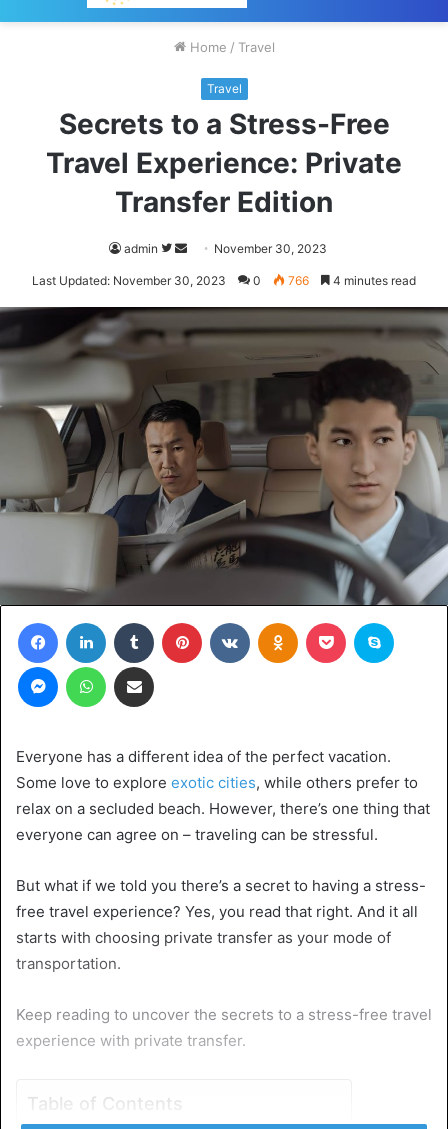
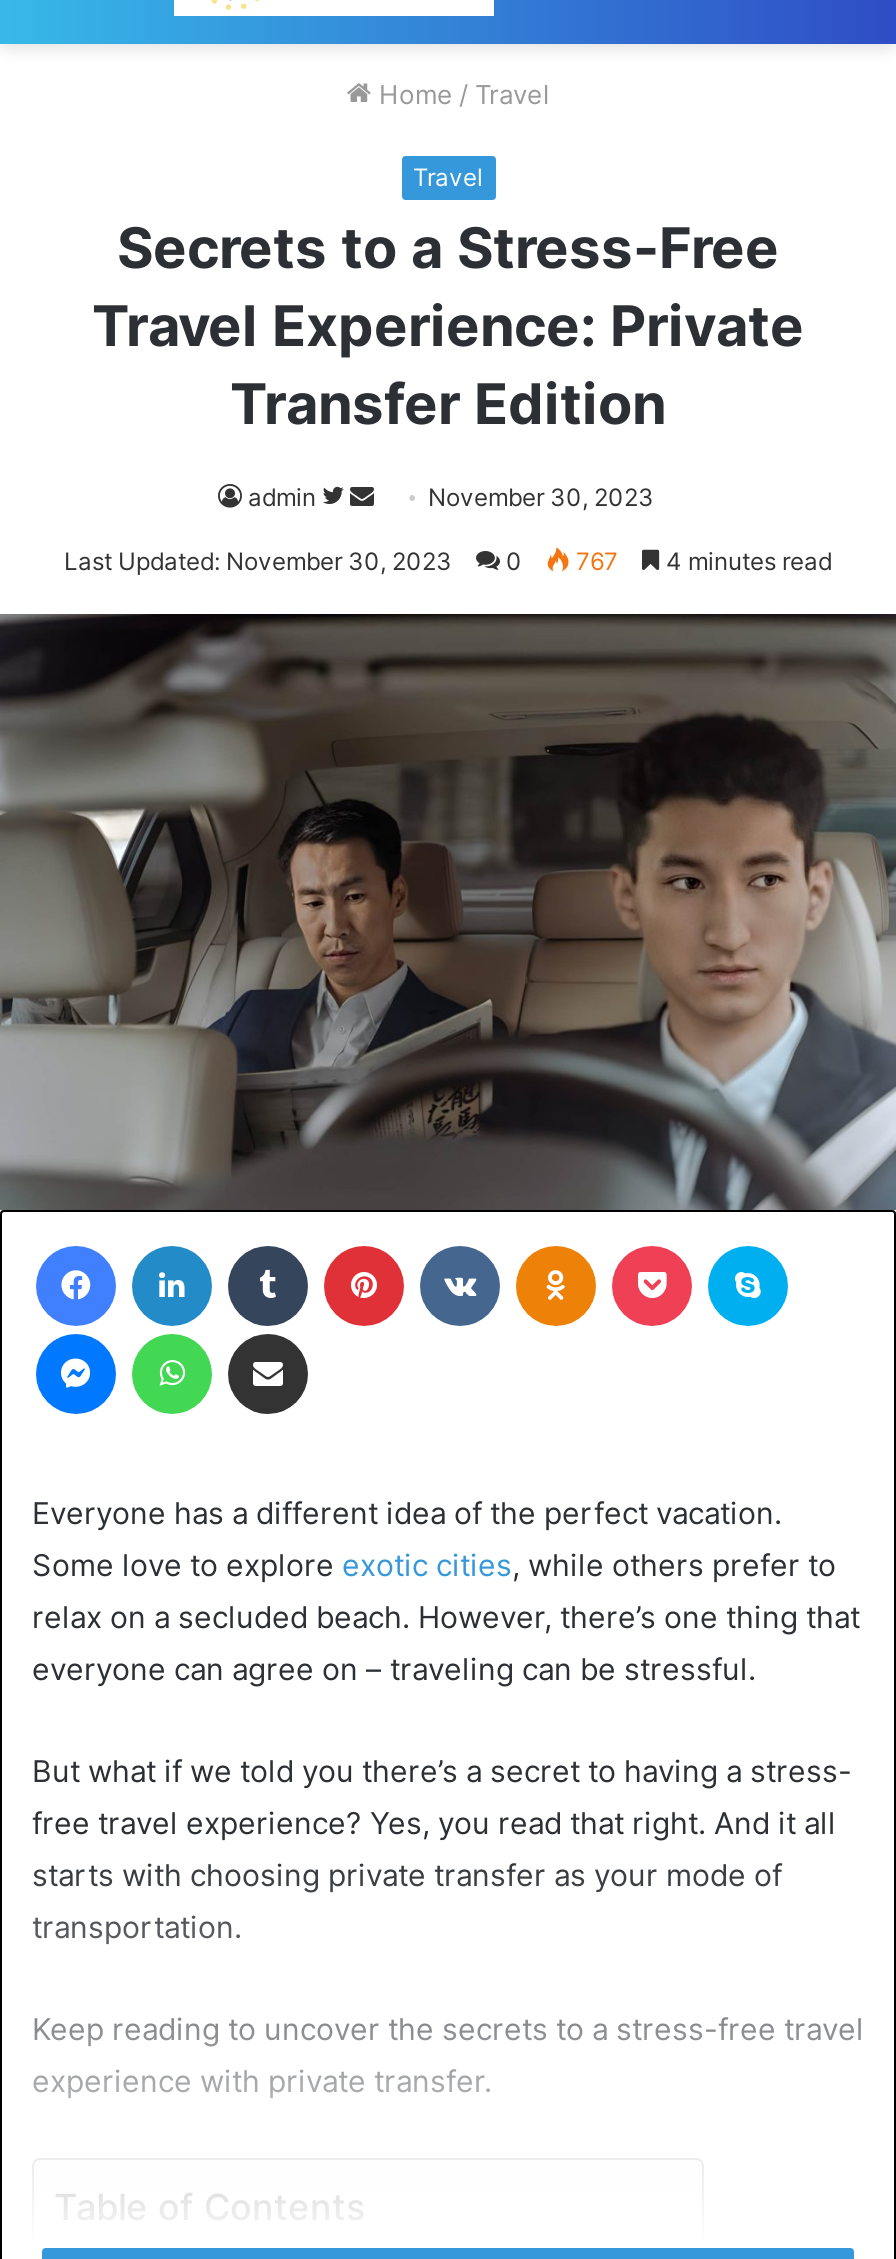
- Last Updated: November 30, 2023 0 766 4 minutes read
+ Last Updated: November 30, 2023 0 767 4 minutes read
